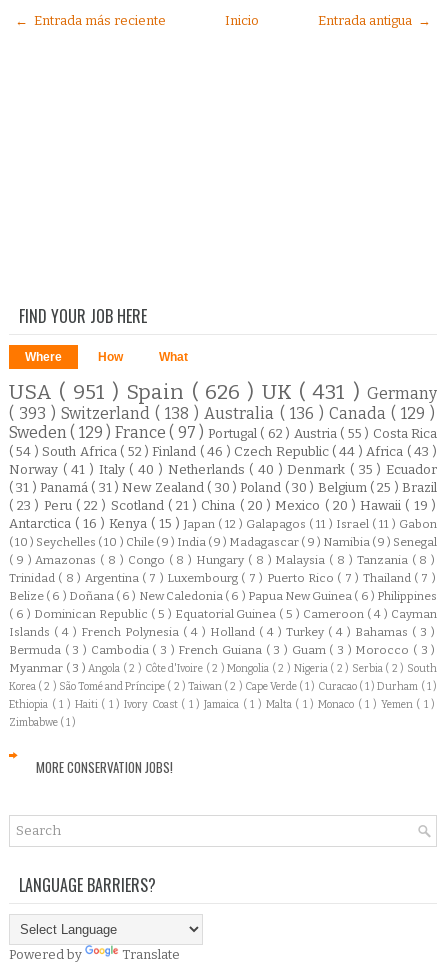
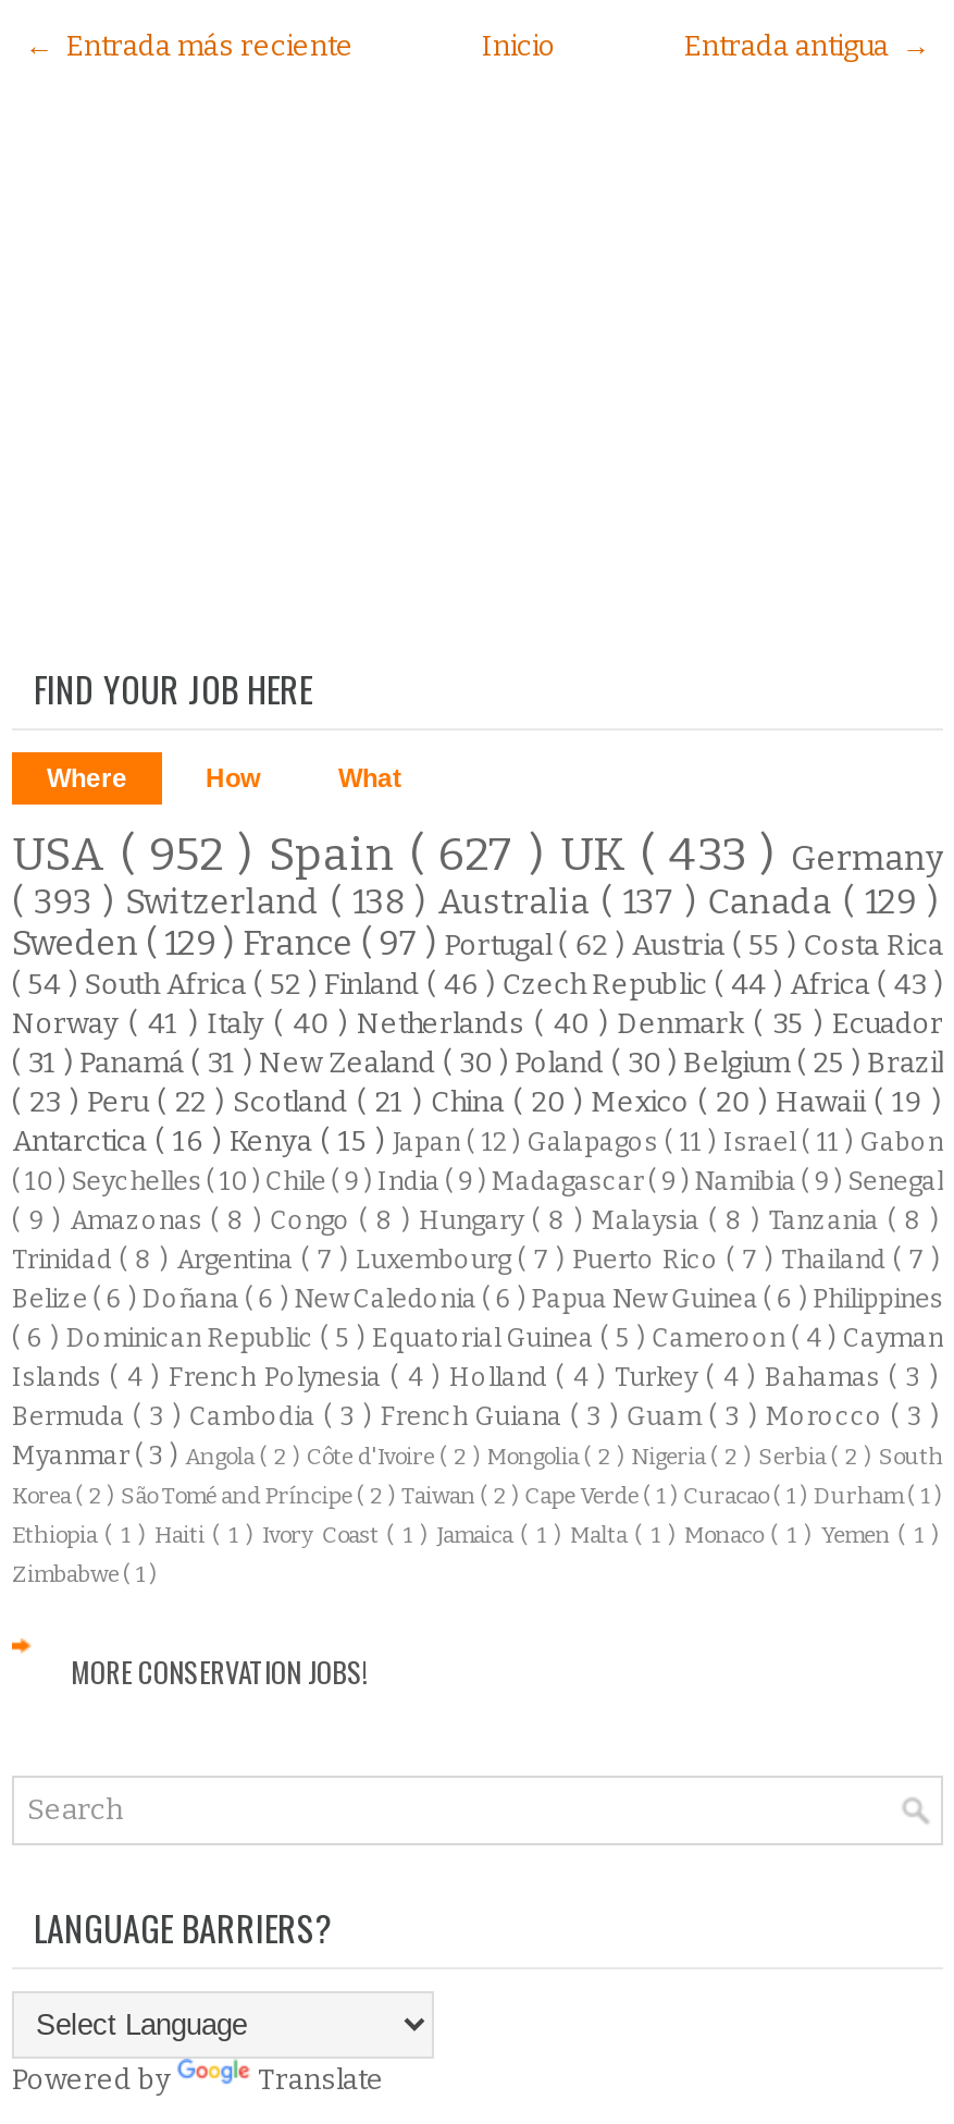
- USA ( 951 ) Spain ( 626 ) UK ( 431 ) Germany
+ USA ( 952 ) Spain ( 627 ) UK ( 433 ) Germany

- ( 393 ) Switzerland ( 138 ) Australia ( 136 ) Canada ( 129 )
+ ( 393 ) Switzerland ( 138 ) Australia ( 137 ) Canada ( 129 )
